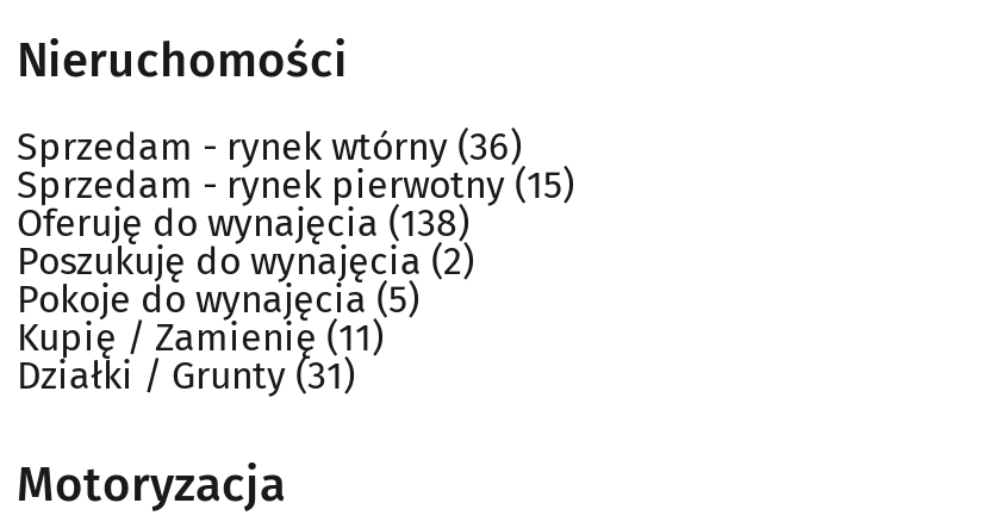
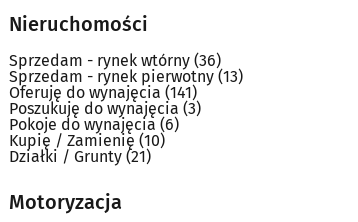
- Sprzedam - rynek pierwotny(15)
+ Sprzedam - rynek pierwotny(13)

- Oferuję do wynajęcia(138)
+ Oferuję do wynajęcia(141)

- Poszukuję do wynajęcia(2)
+ Poszukuję do wynajęcia(3)

- Pokoje do wynajęcia (5)
+ Pokoje do wynajęcia (6)

- Kupię / Zamienię(11)
+ Kupię / Zamienię(10)

- Działki / Grunty(31)
+ Działki / Grunty(21)
